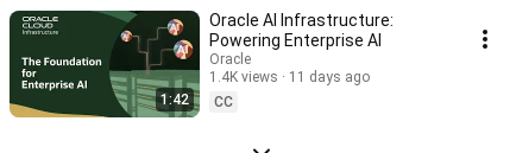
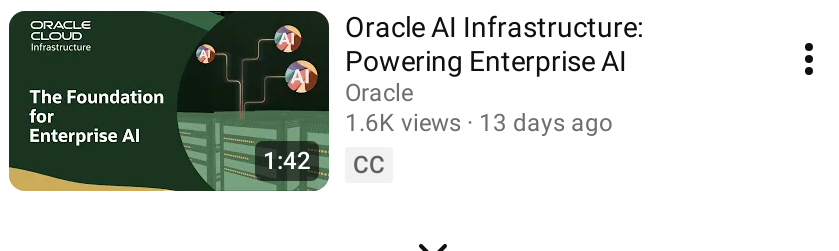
- 1.4K views
+ 1.6K views

- 11 days ago
+ 13 days ago
